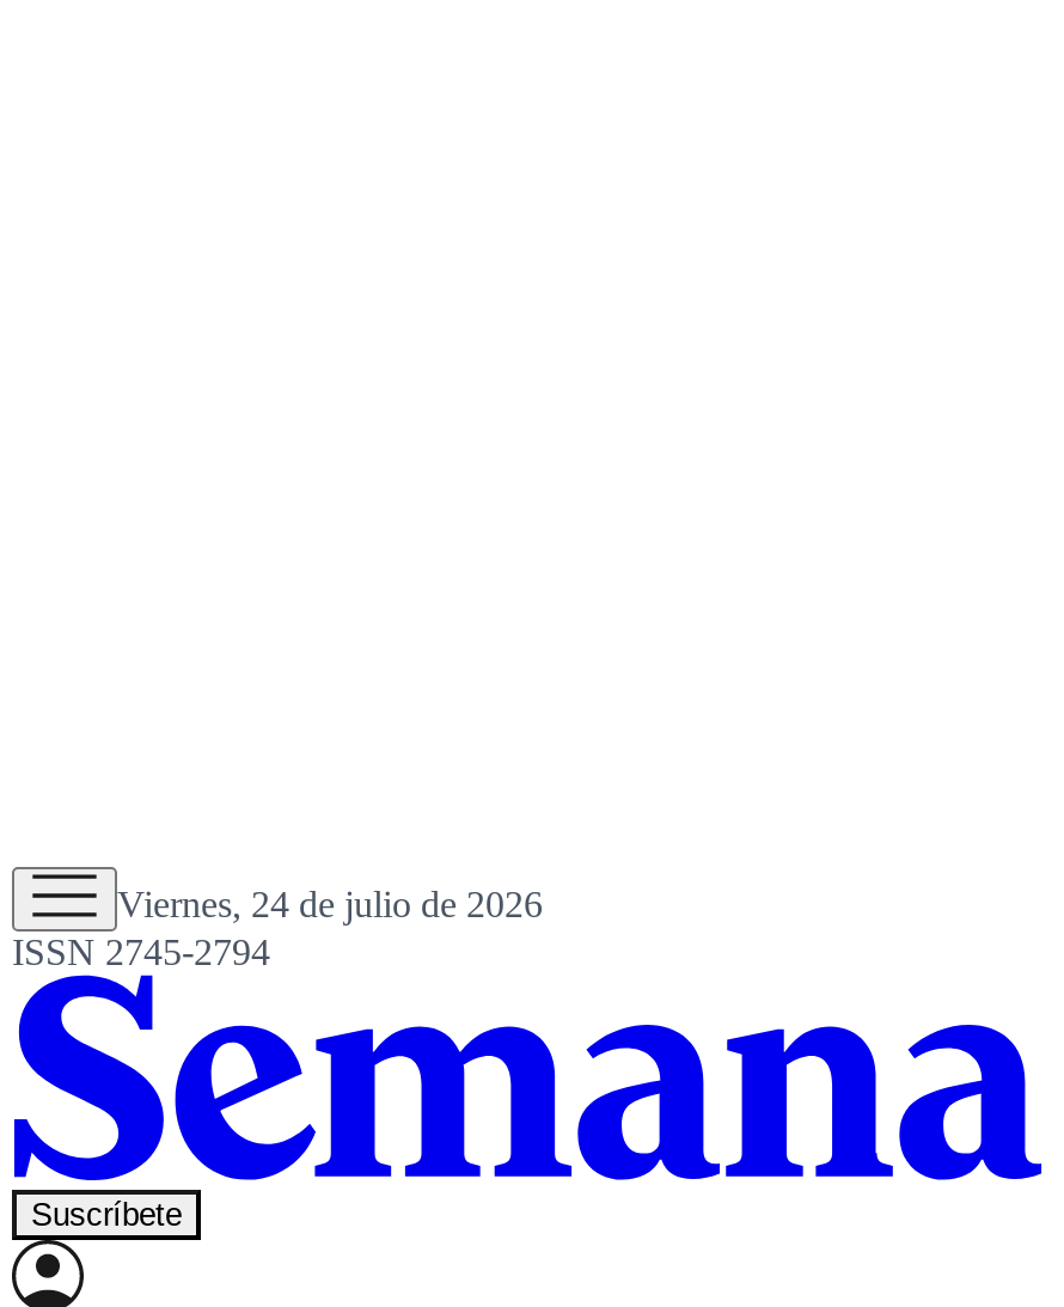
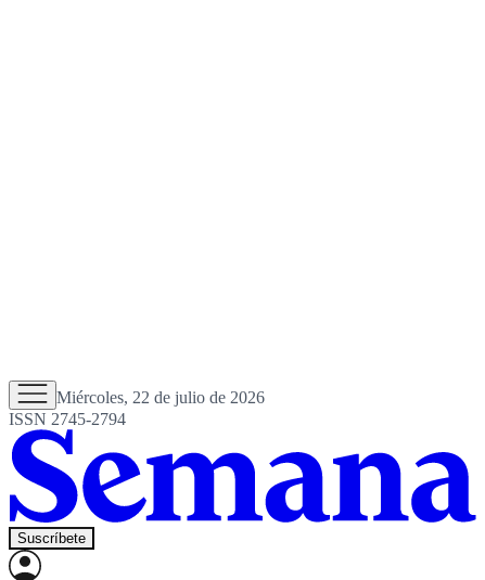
- Viernes, 24 de julio de 2026
+ Miércoles, 22 de julio de 2026
